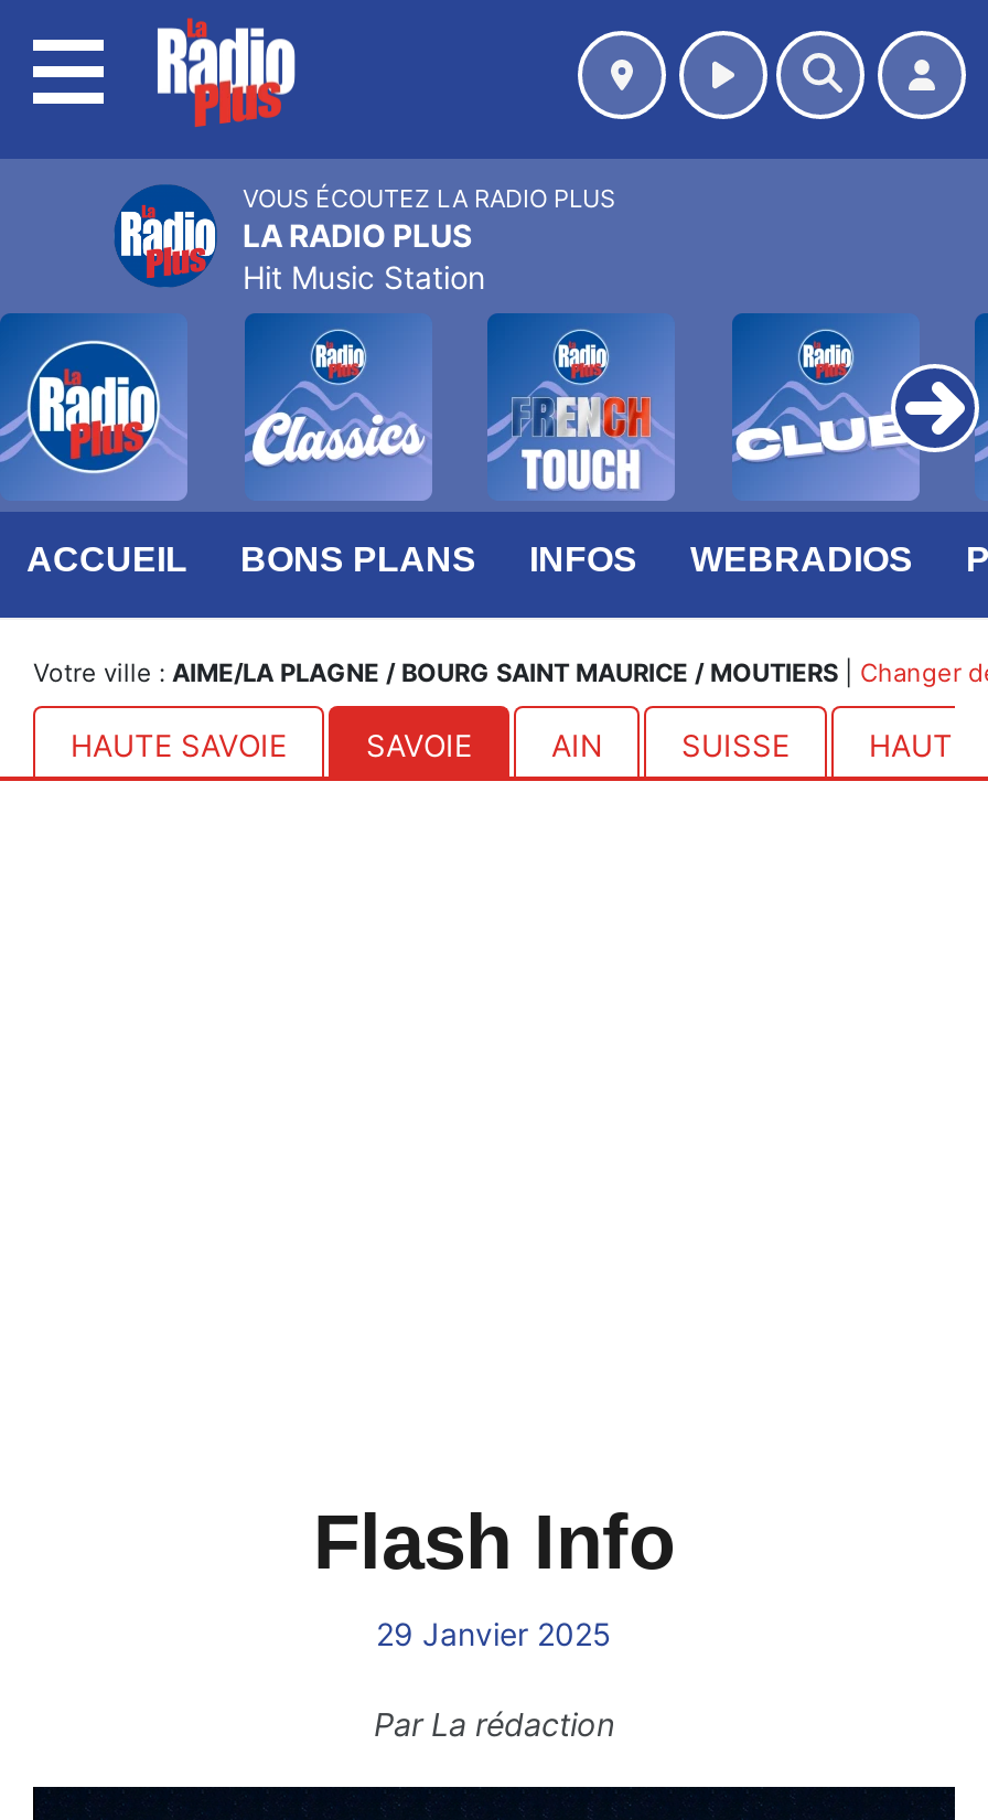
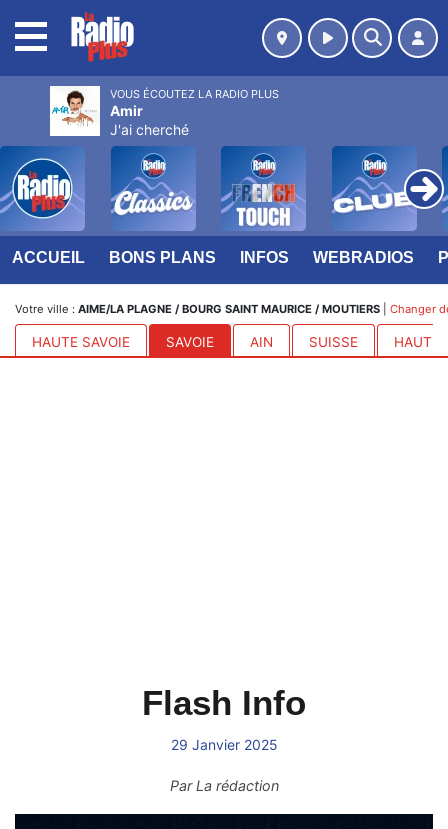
- [image]
- LA RADIO PLUS
- Hit Music Station
+ [image]
+ Amir
+ J'ai cherché
